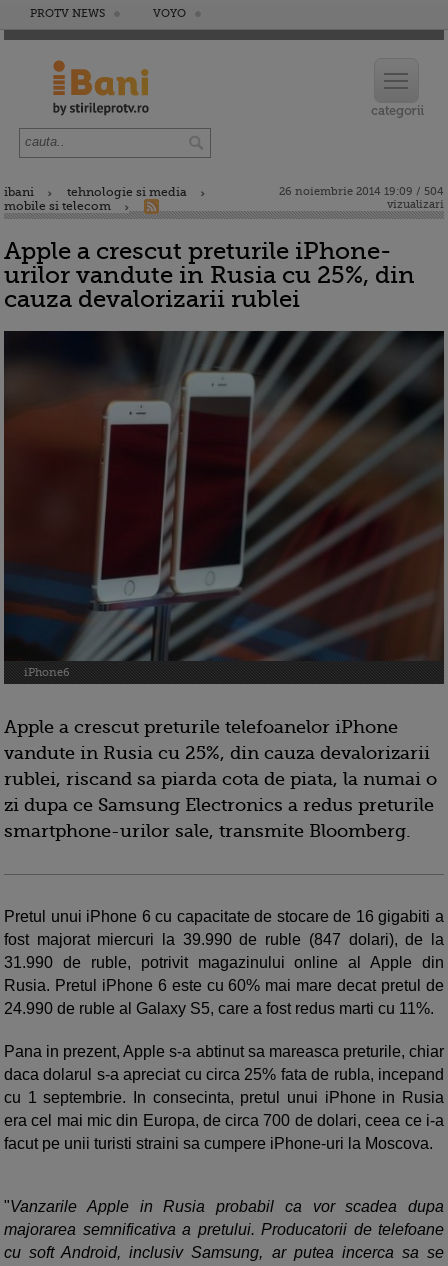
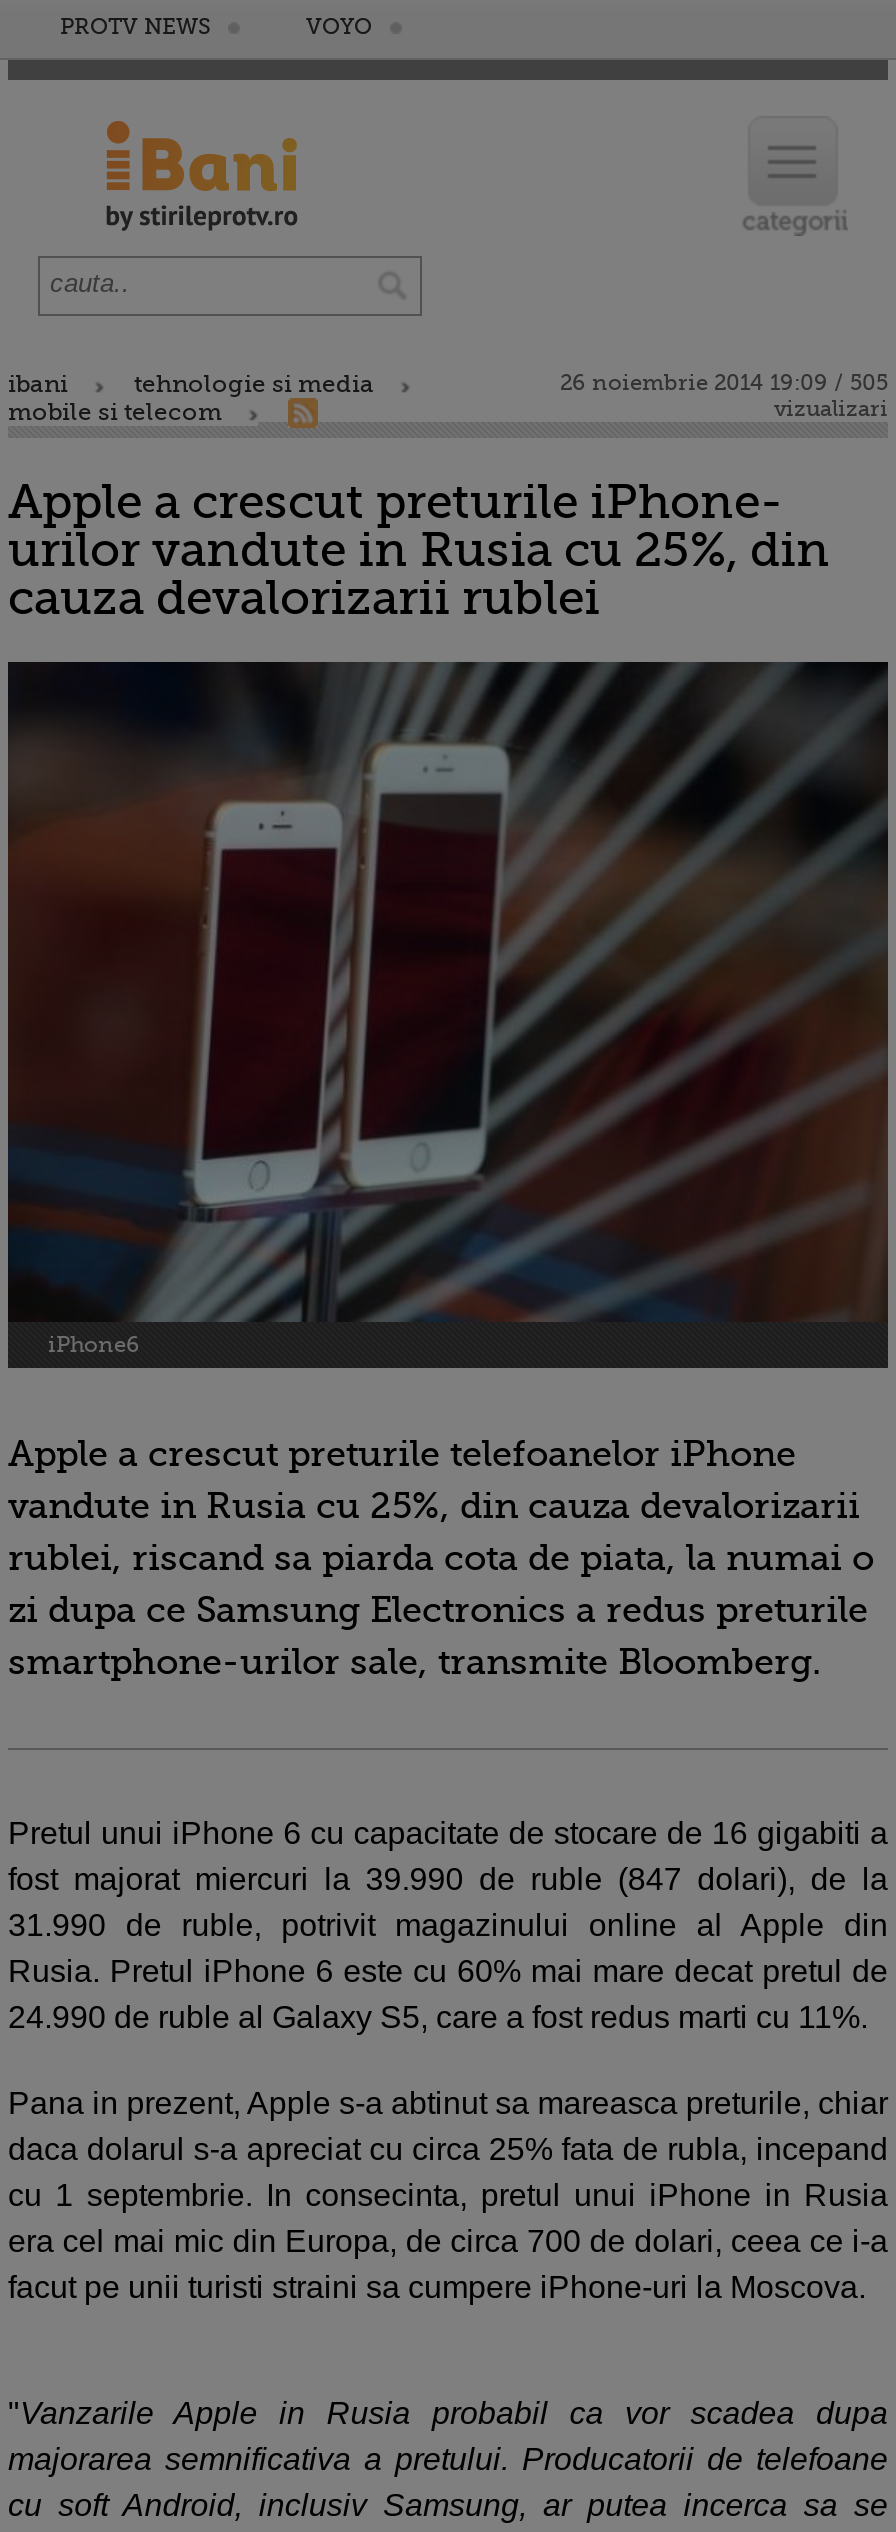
- 26 noiembrie 2014 19:09 / 504
+ 26 noiembrie 2014 19:09 / 505
